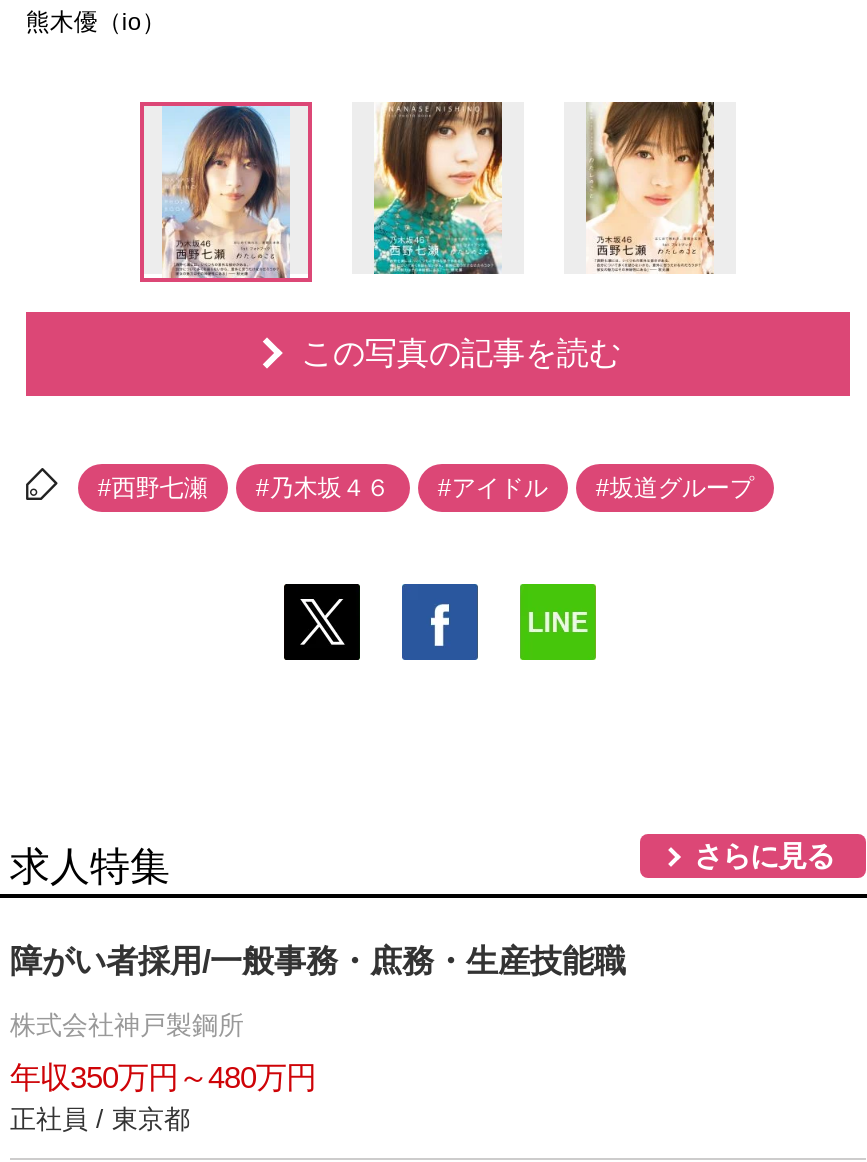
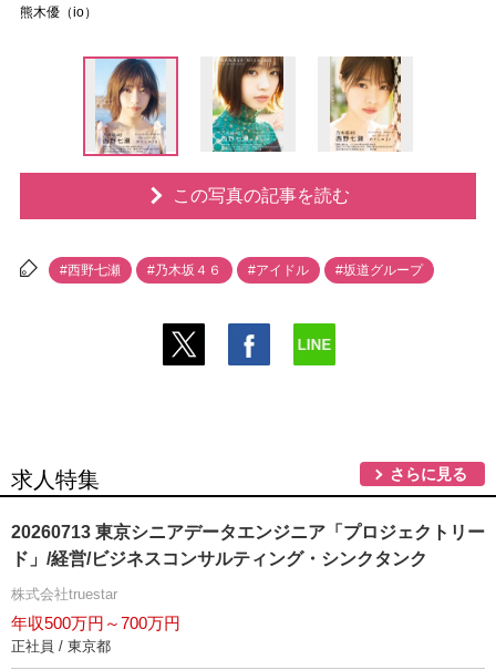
- 障がい者採用/一般事務・庶務・生産技能職
+ 20260713 東京シニアデータエンジニア「プロジェクトリー
+ ド」/経営/ビジネスコンサルティング・シンクタンク

- 株式会社神戸製鋼所
+ 株式会社truestar

- 年収350万円～480万円
+ 年収500万円～700万円
